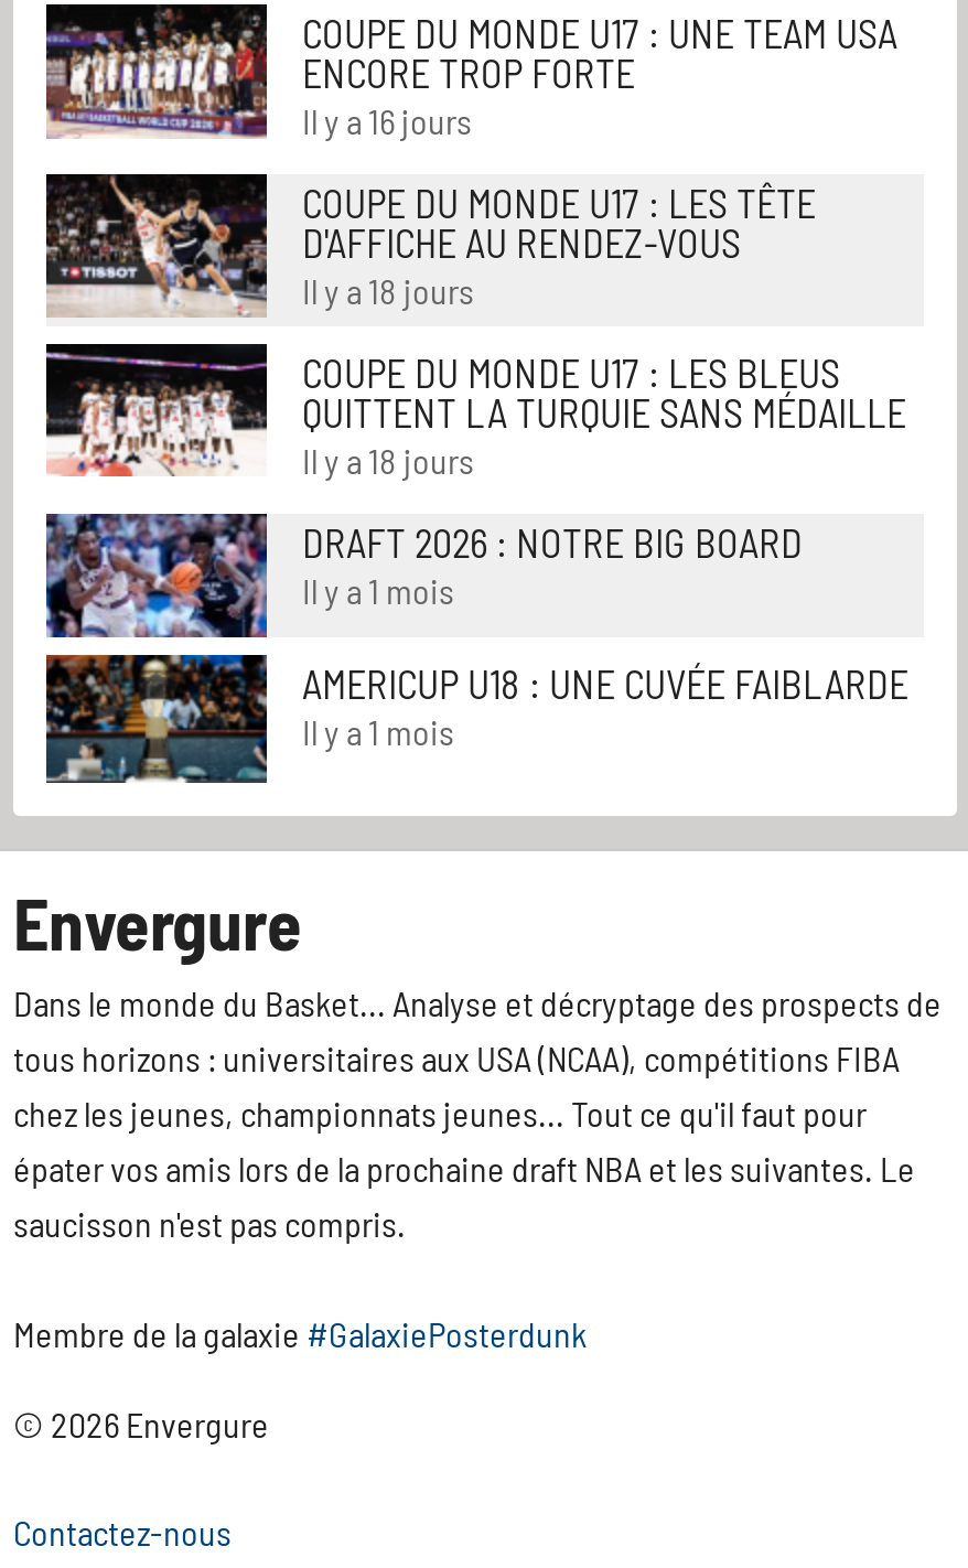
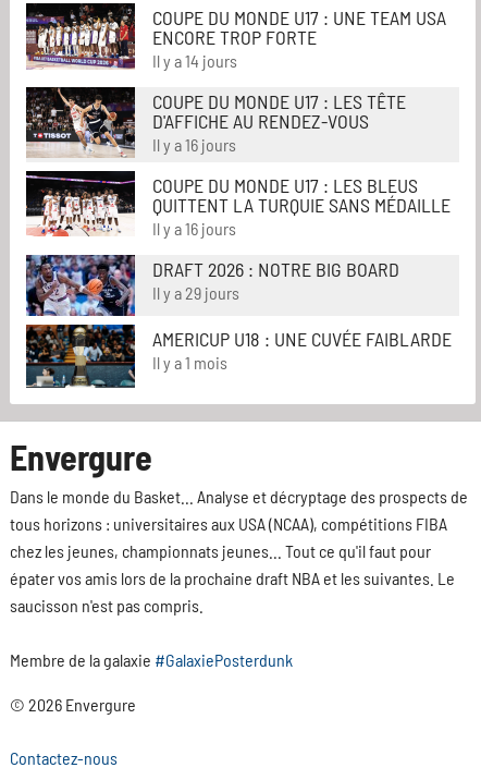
- Il y a 16 jours
+ Il y a 14 jours

- Il y a 18 jours
+ Il y a 16 jours

- Il y a 18 jours
+ Il y a 16 jours

- Il y a 1 mois
+ Il y a 29 jours
